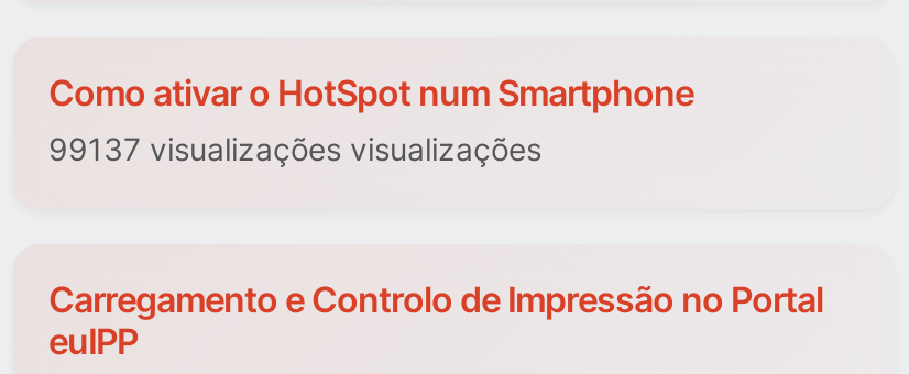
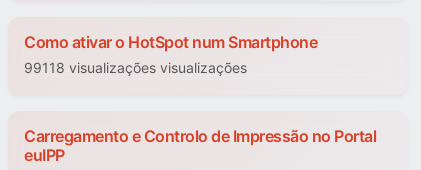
- 99137 visualizações visualizações
+ 99118 visualizações visualizações
